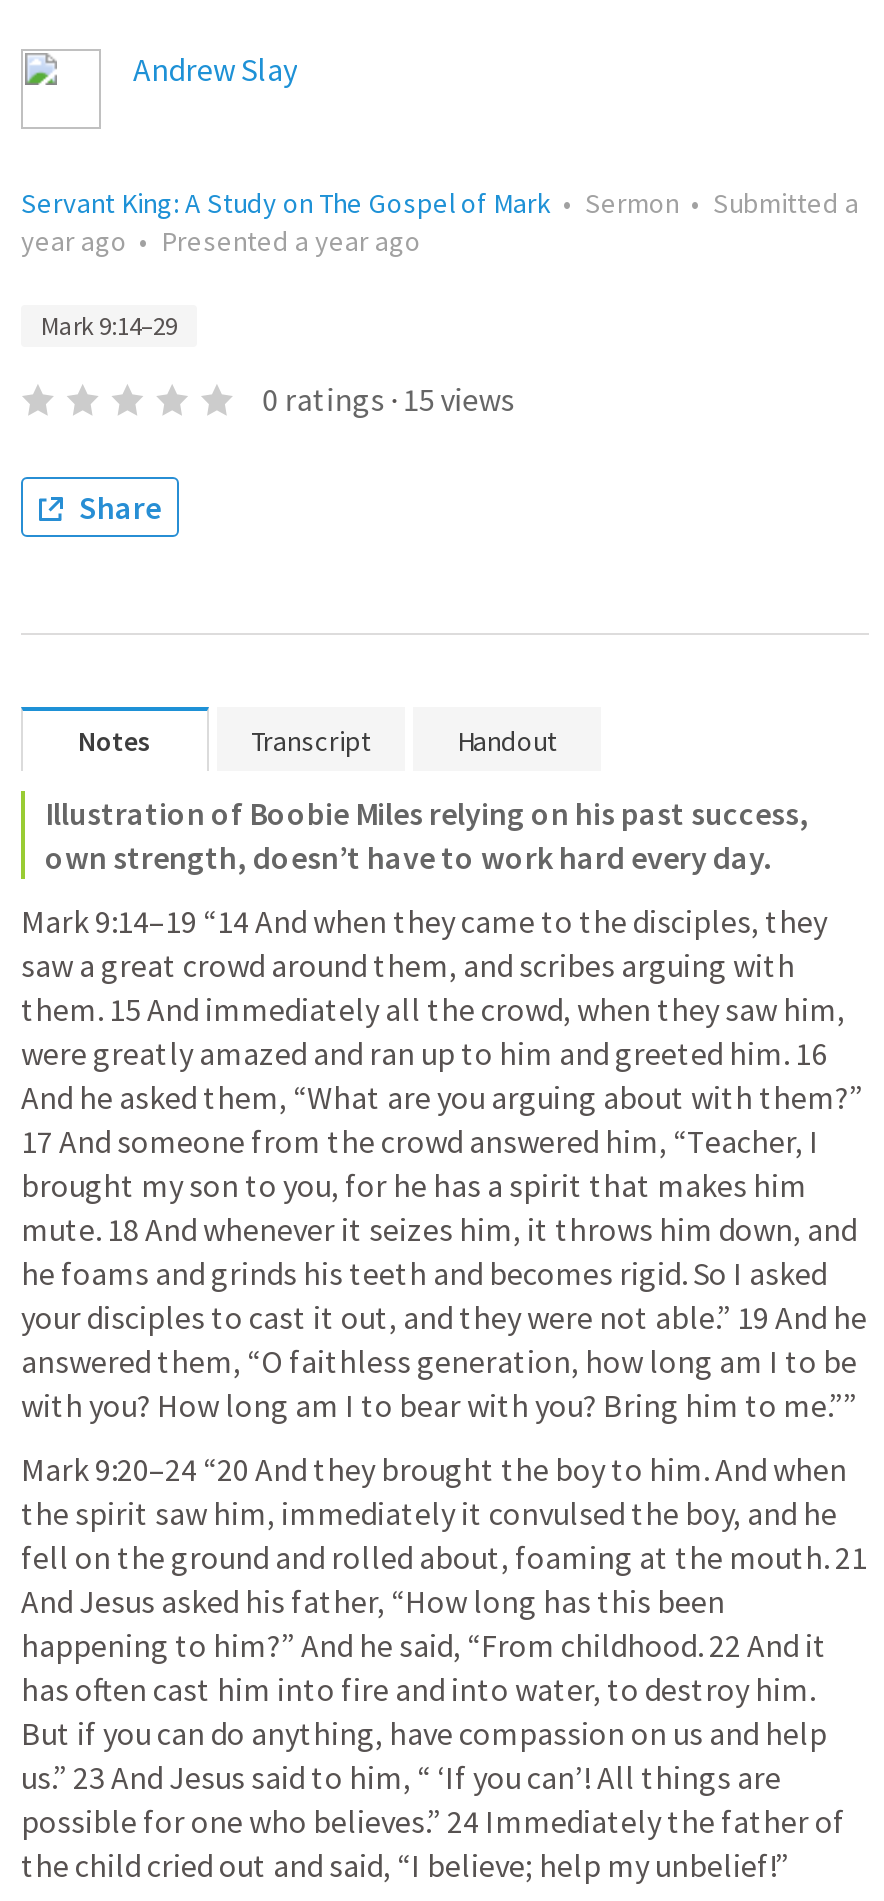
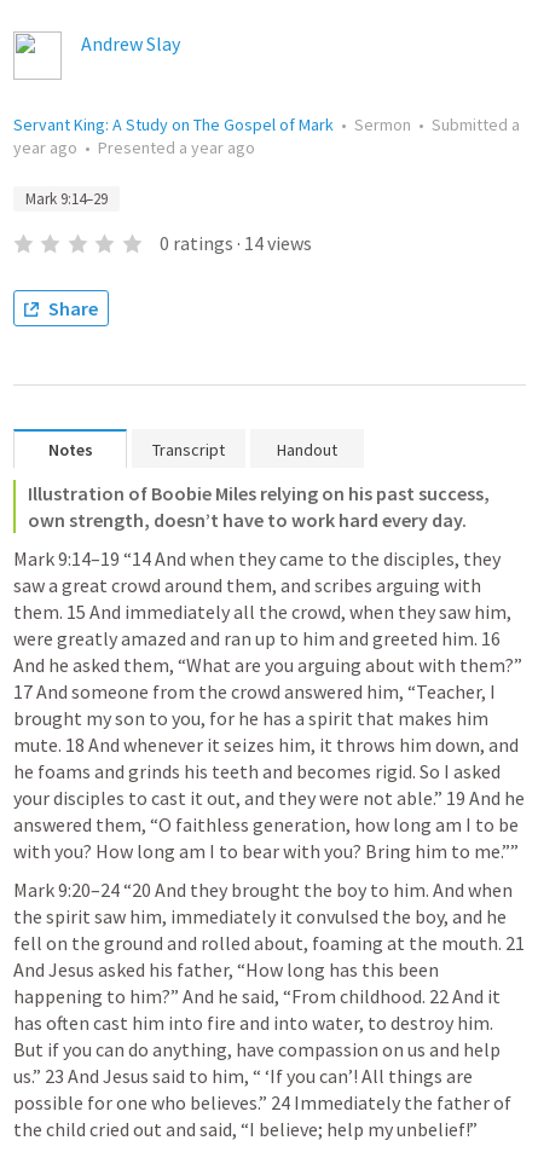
- 0 ratings · 15 views
+ 0 ratings · 14 views
